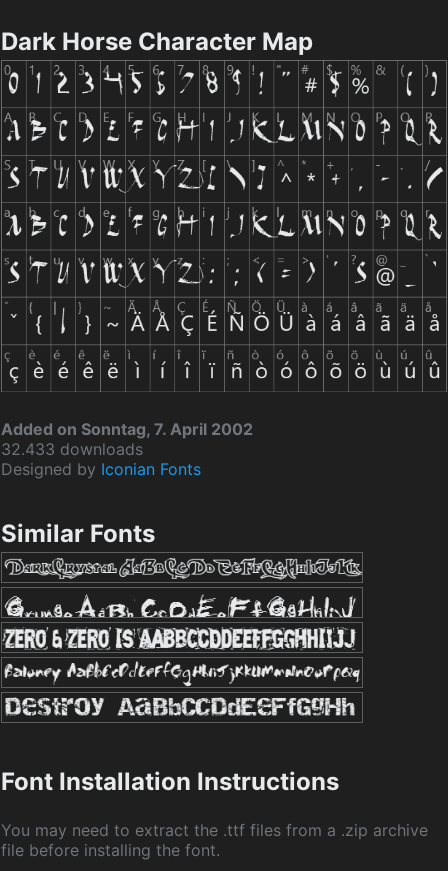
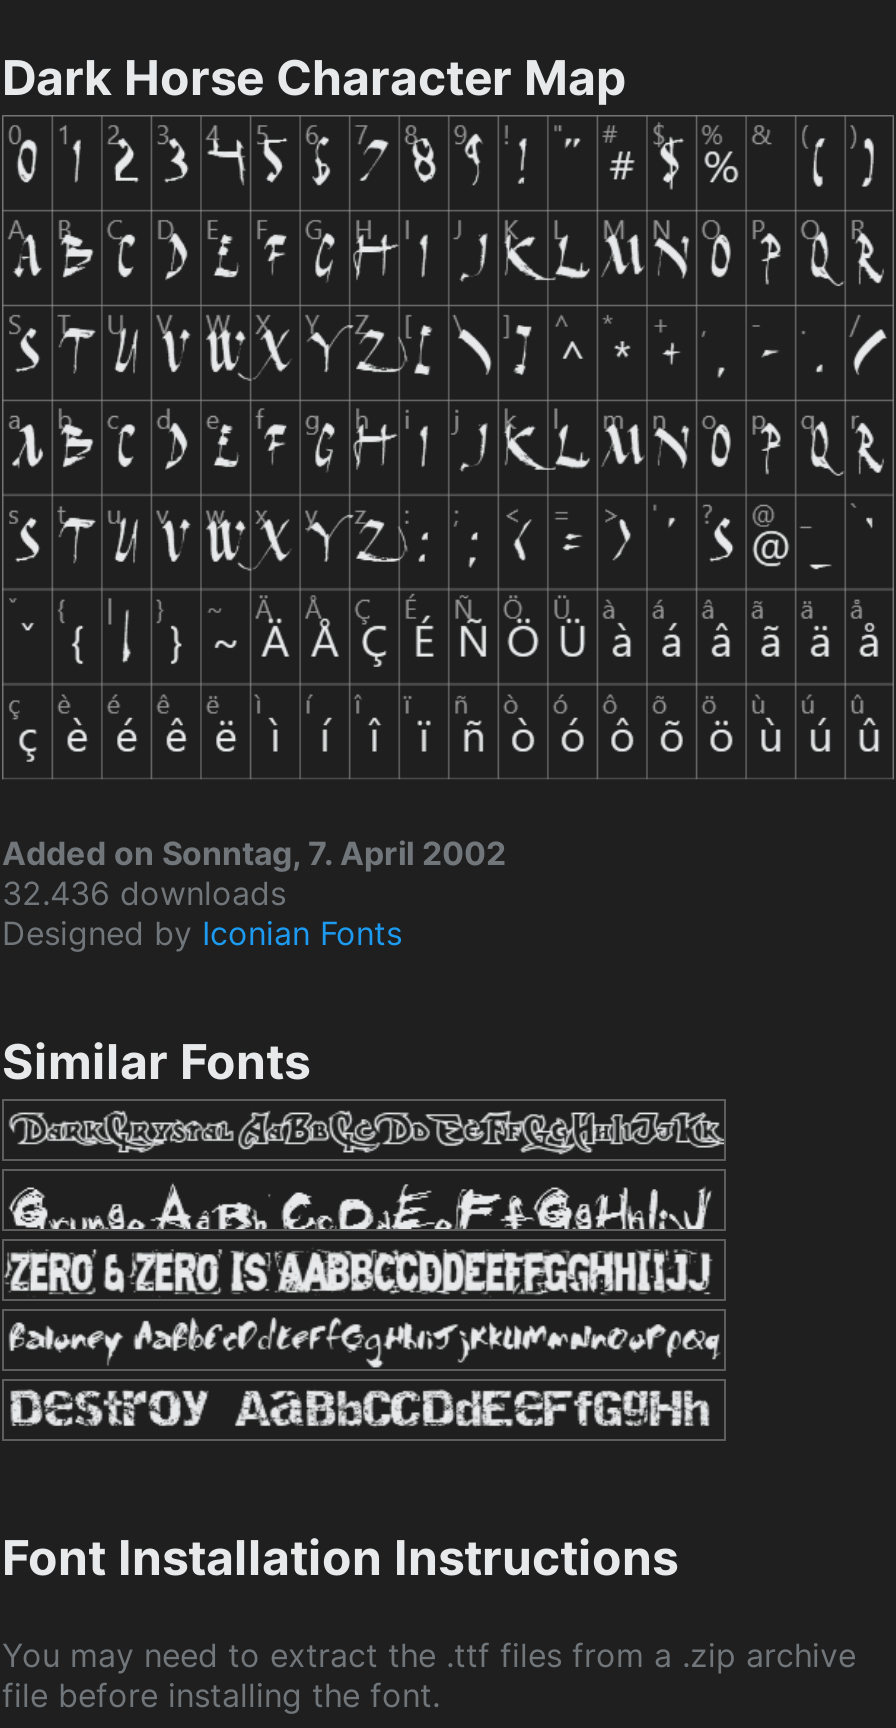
- 32.433 downloads
+ 32.436 downloads
